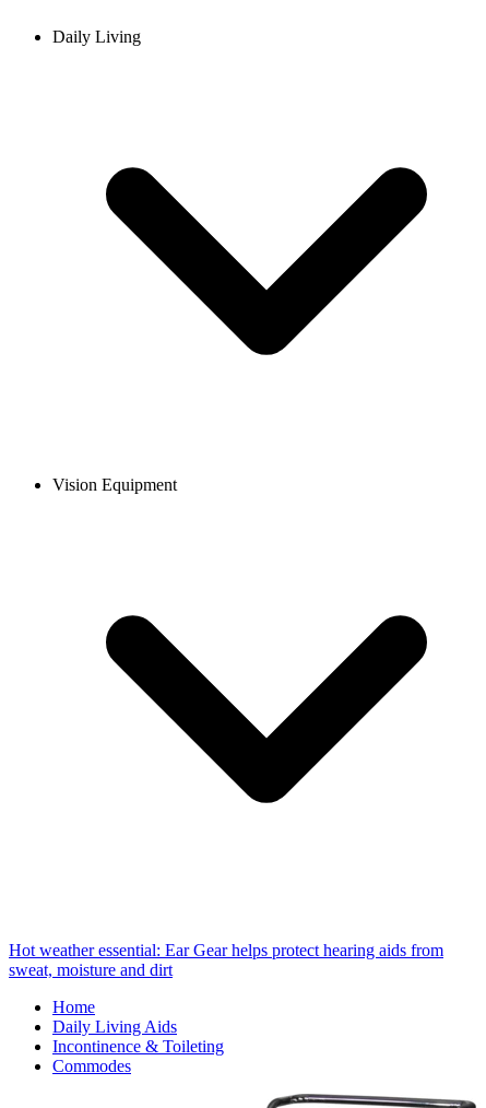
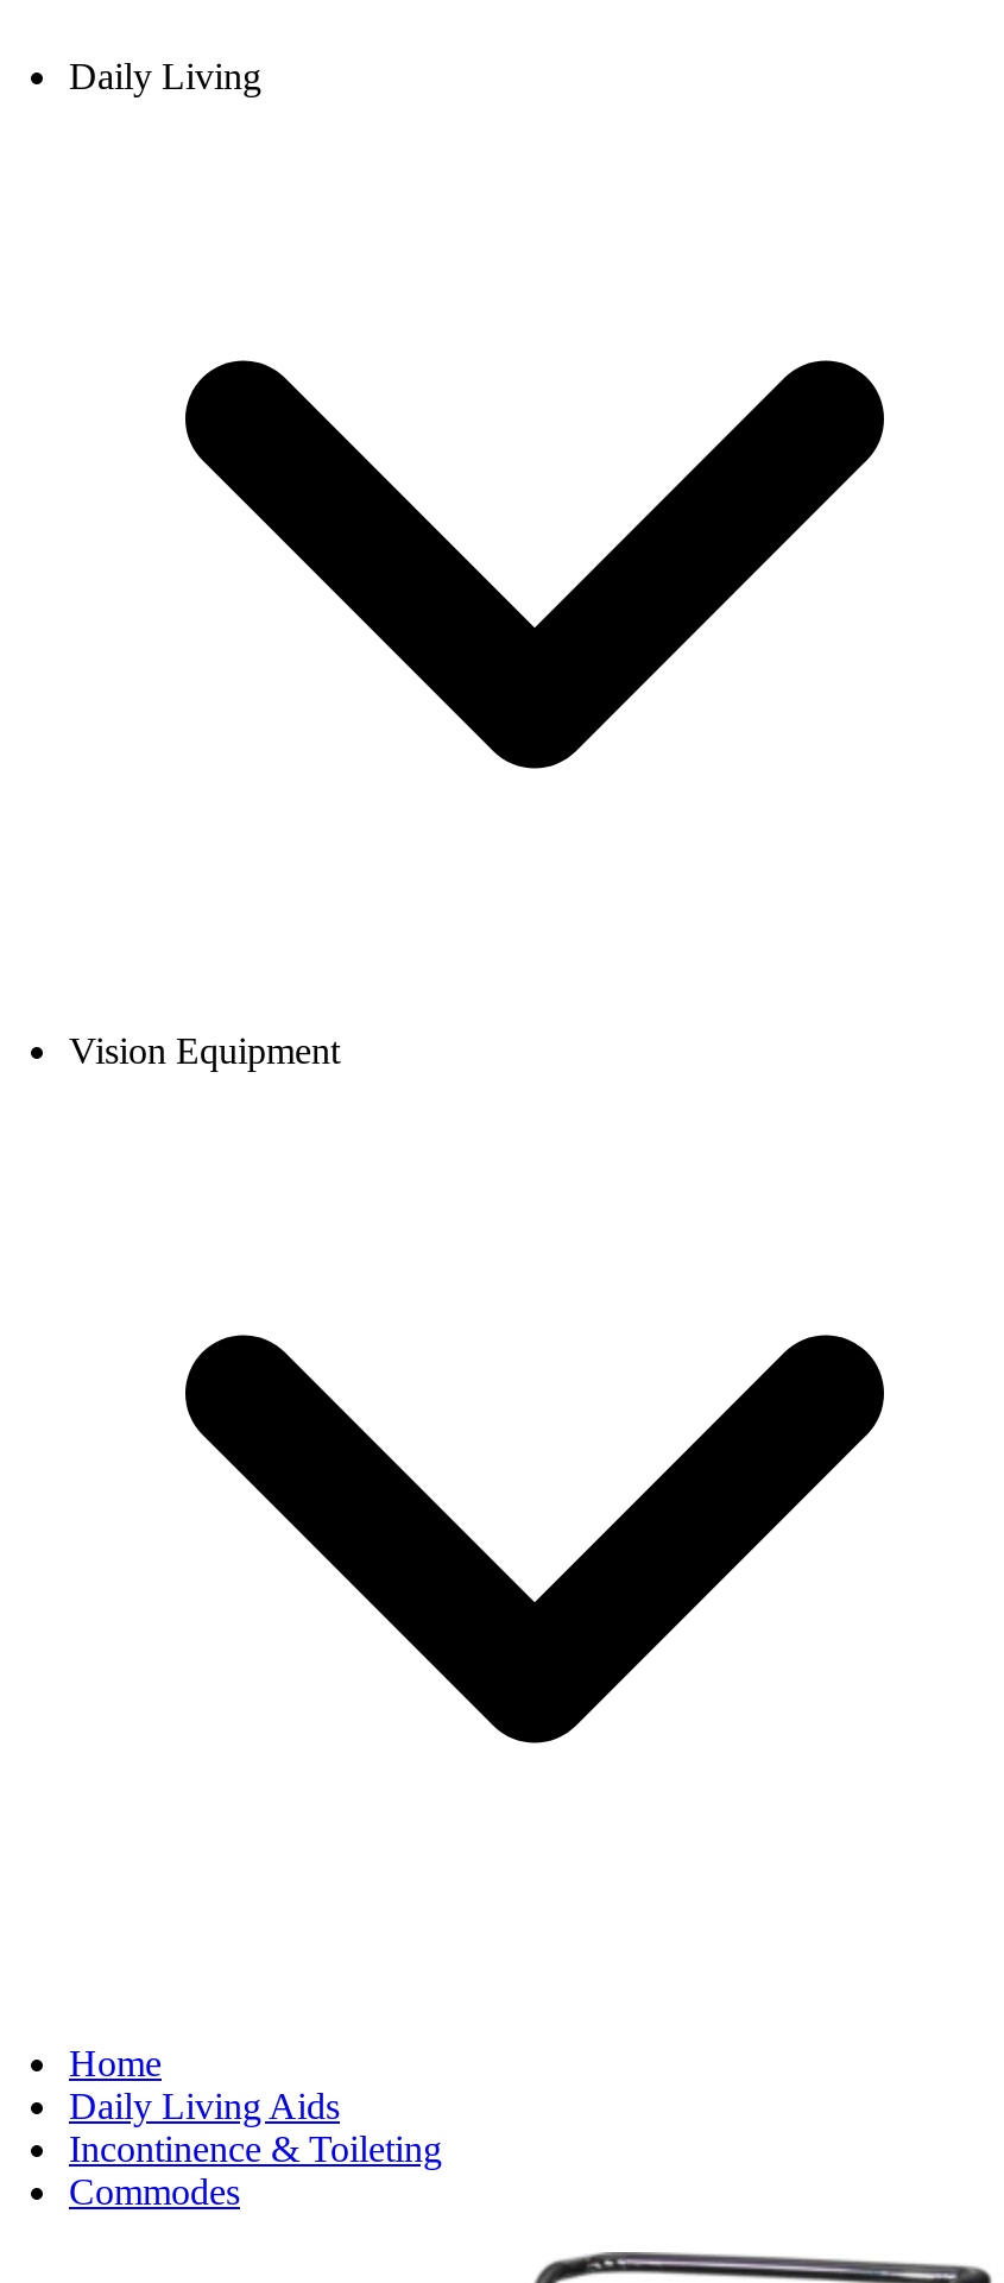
- Hot weather essential: Ear Gear helps protect hearing aids from
- sweat, moisture and dirt
